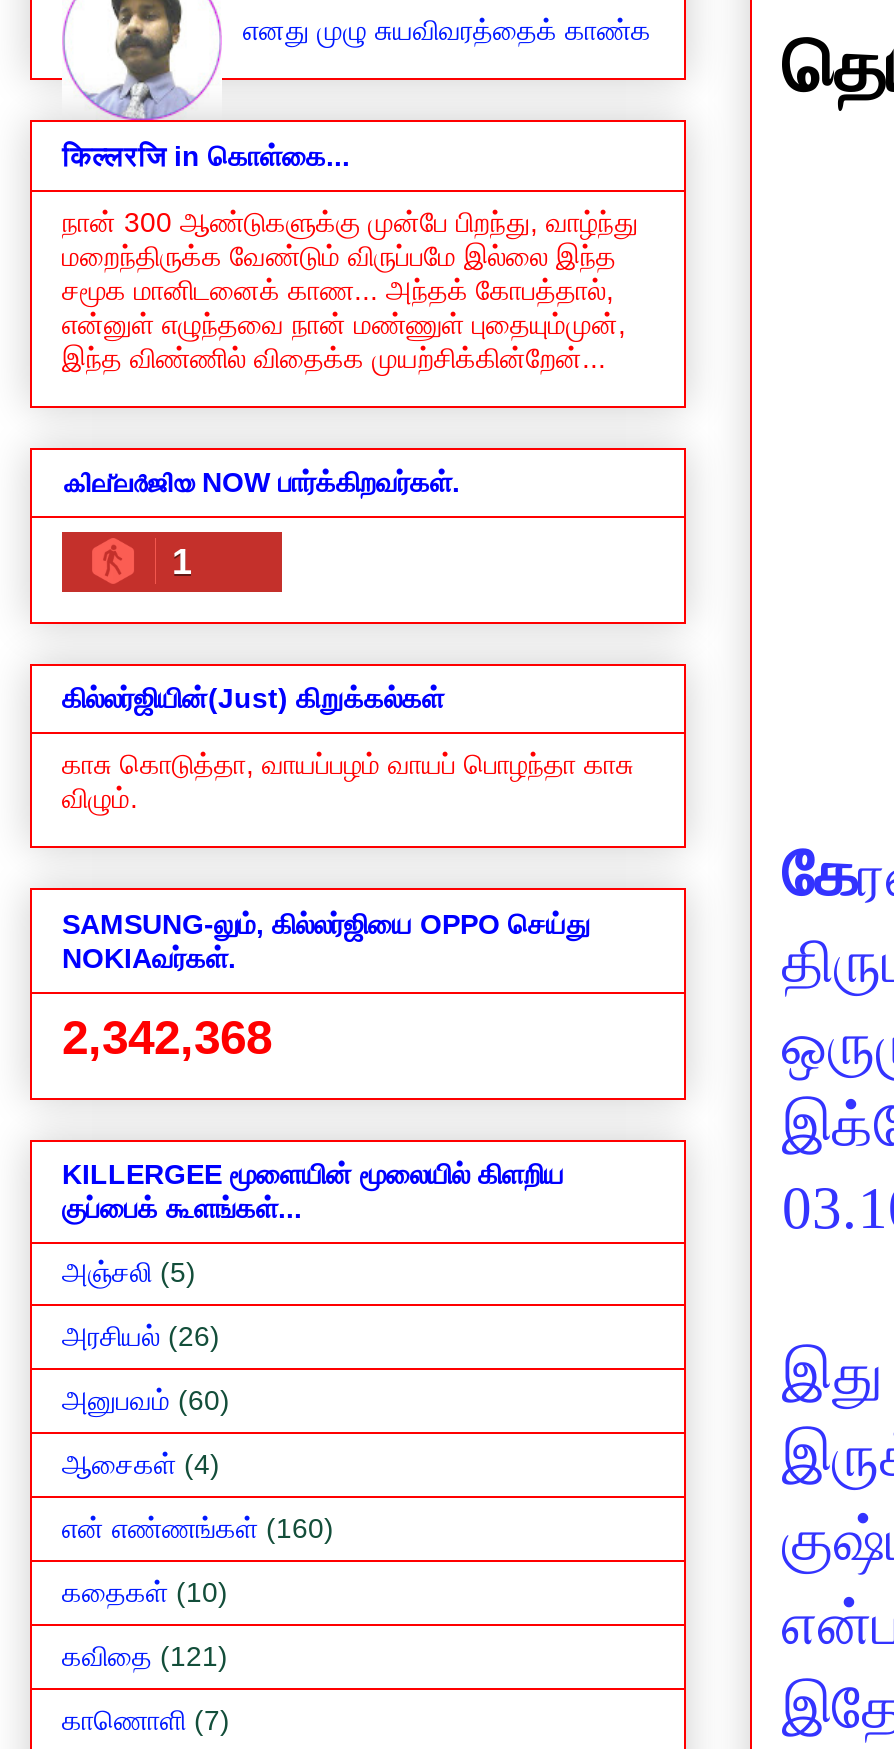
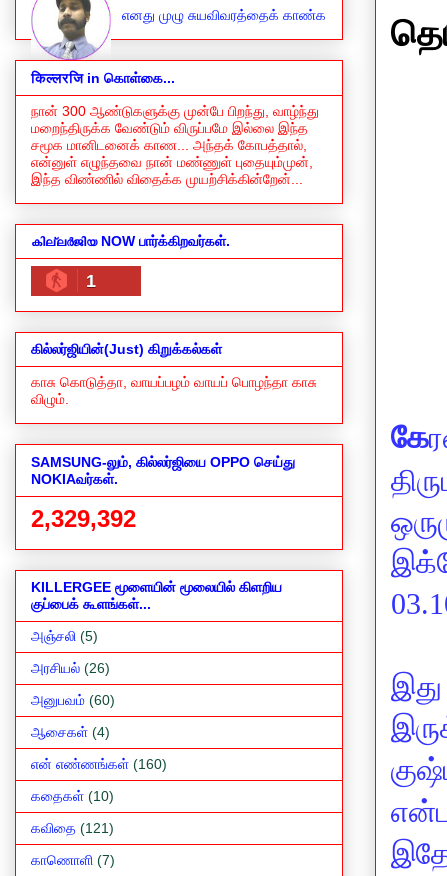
- 2,342,368
+ 2,329,392
